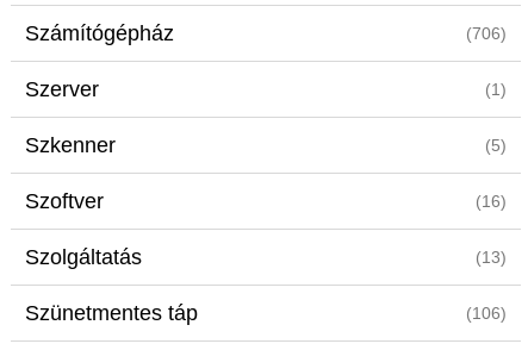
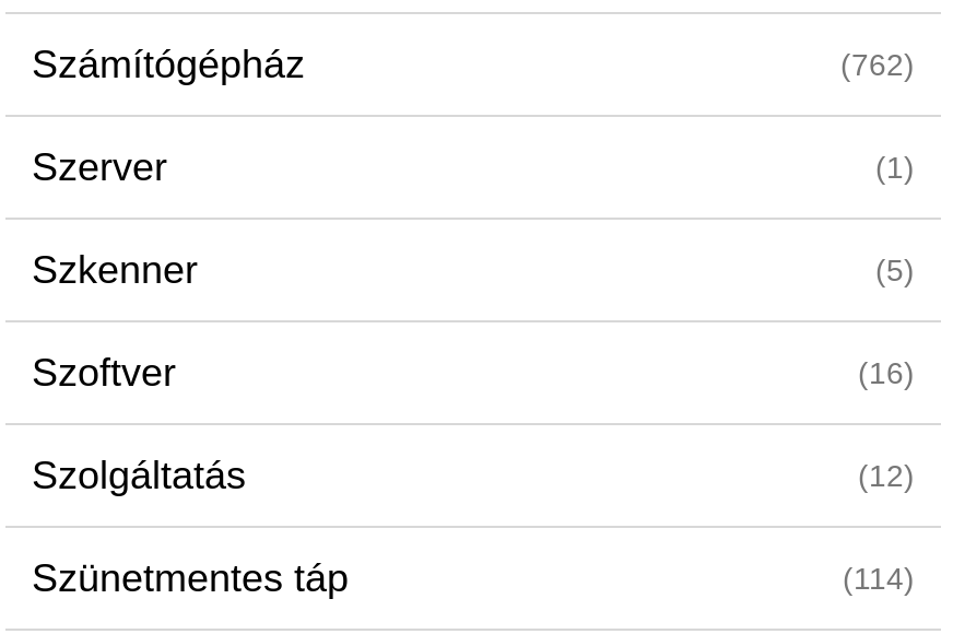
- (706)
+ (762)

- (13)
+ (12)

- (106)
+ (114)
